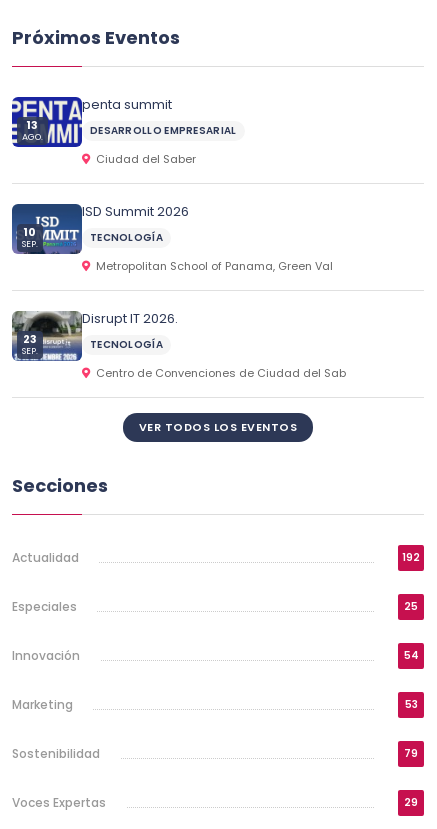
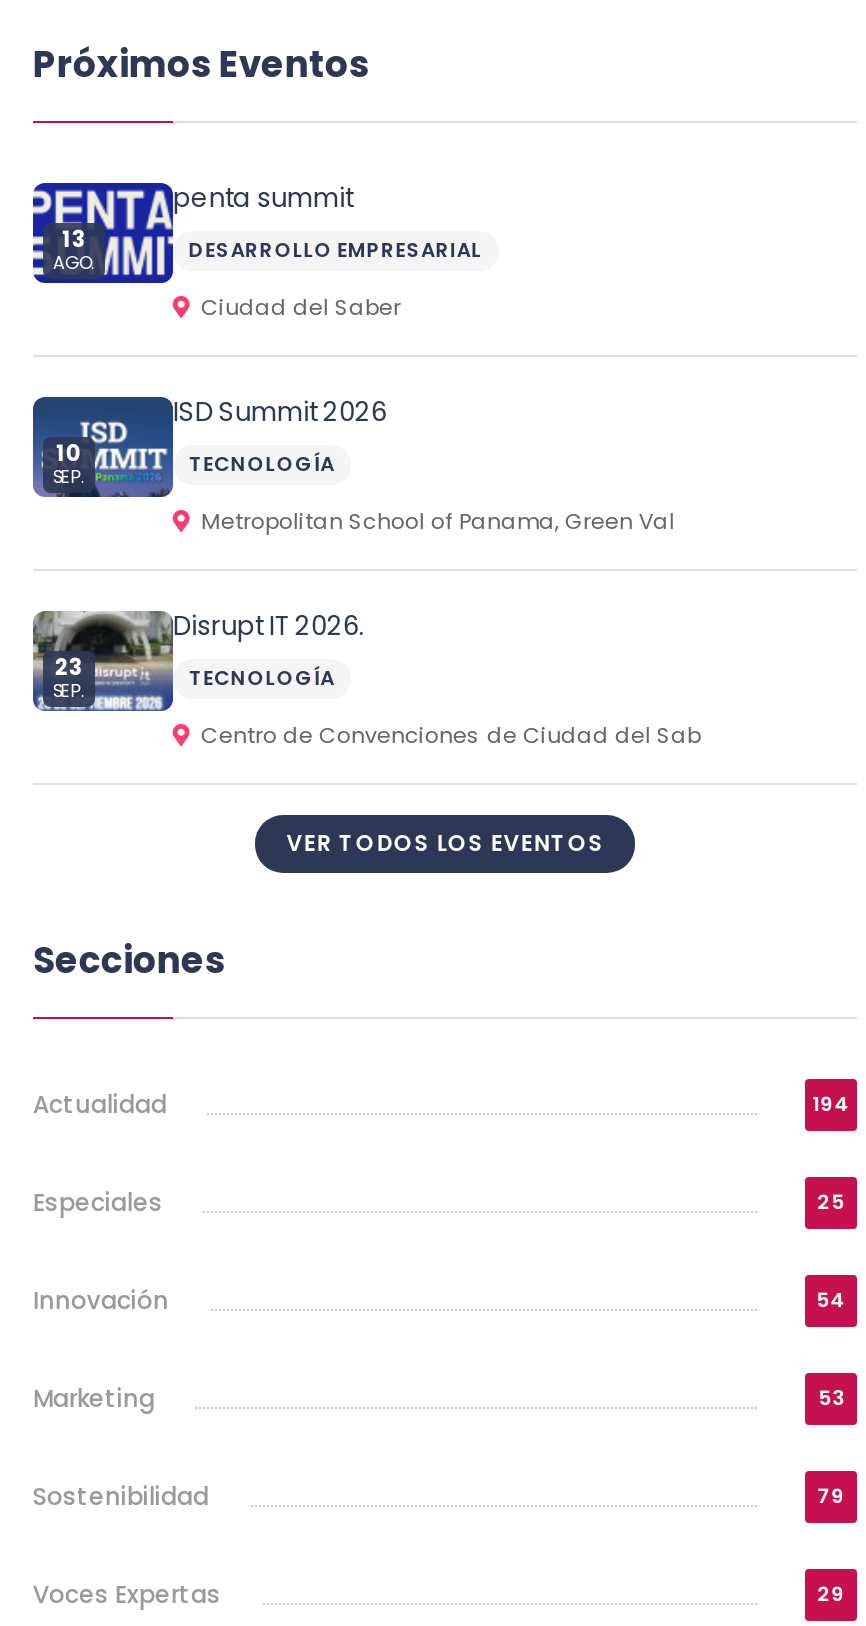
- 192
+ 194
